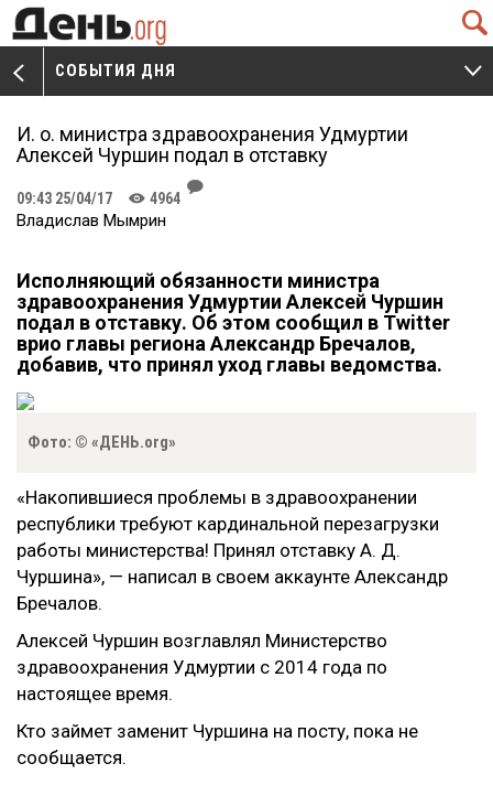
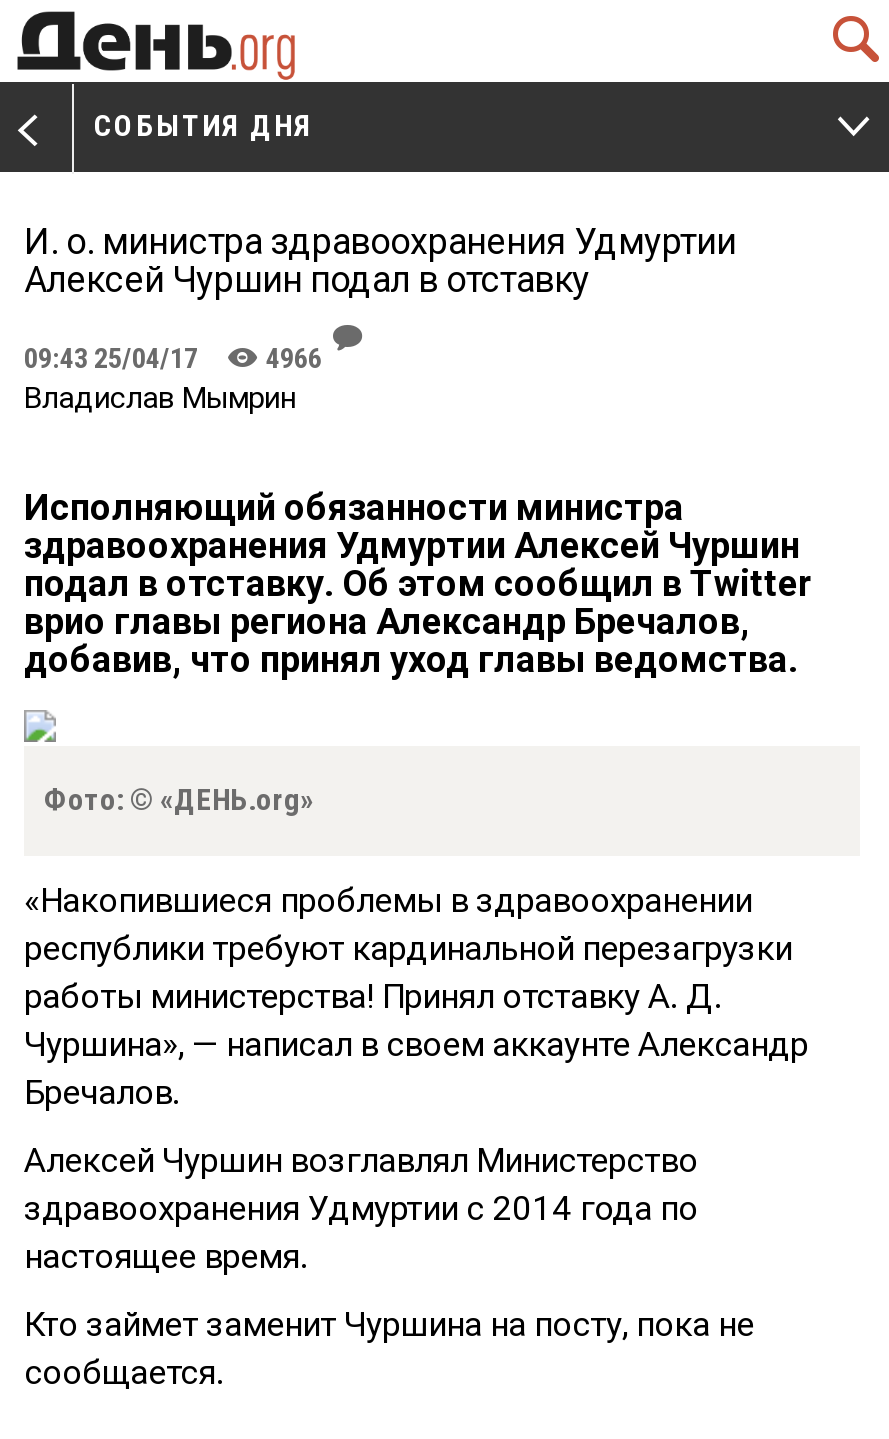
- 09:43 25/04/17 K 4964
+ 09:43 25/04/17 K 4966
